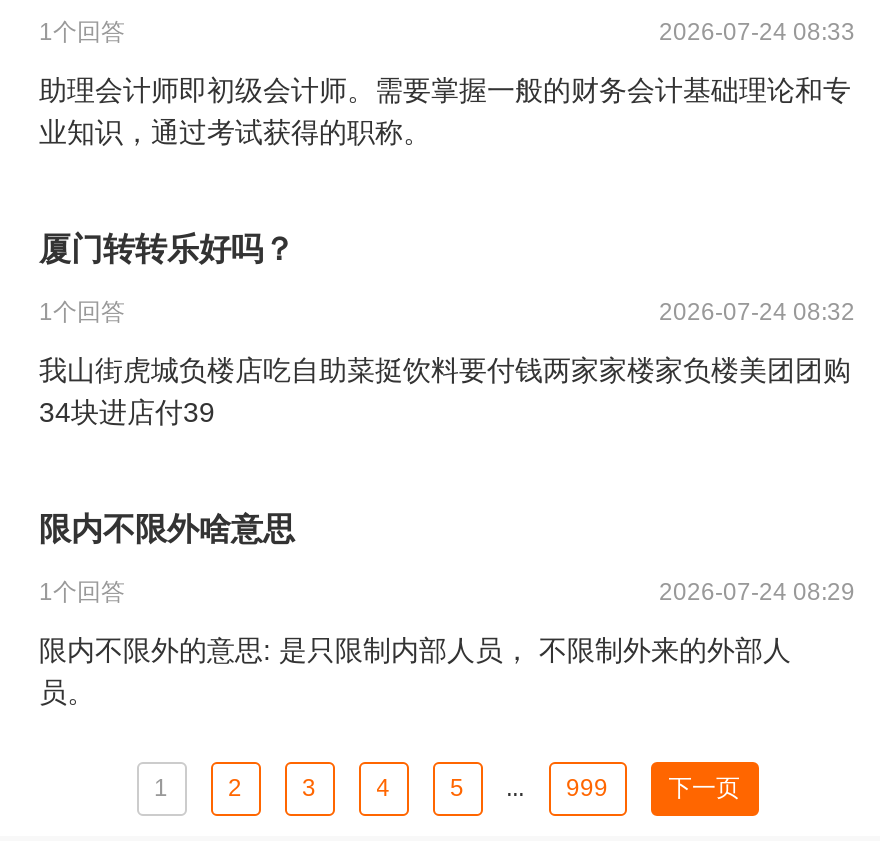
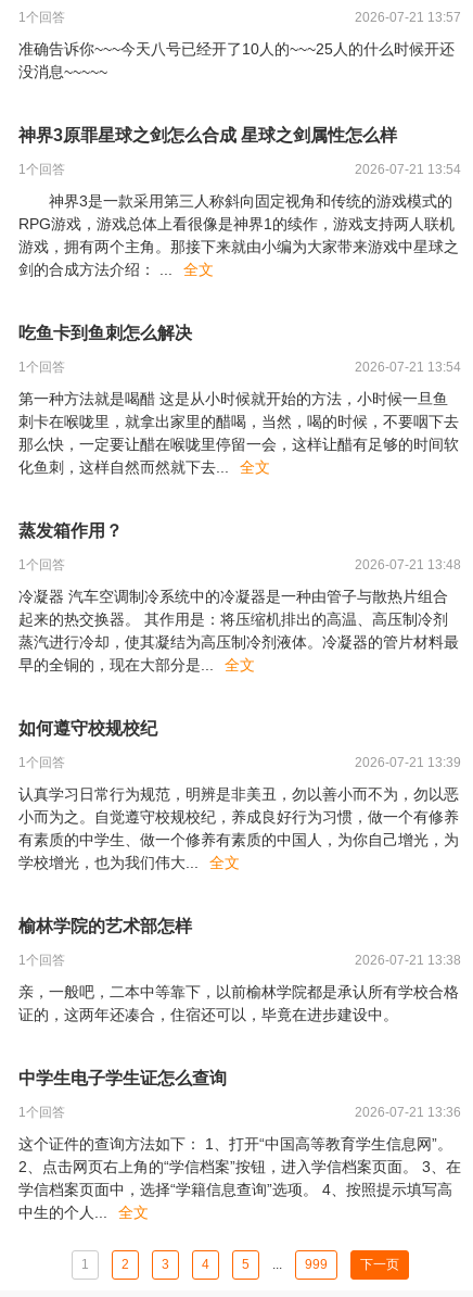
- 2026-07-24 08:33
+ 2026-07-21 13:57

- 助理会计师即初级会计师。需要掌握一般的财务会计基础理论和专
- 业知识，通过考试获得的职称。
+ 准确告诉你~~~今天八号已经开了10人的~~~25人的什么时候开还
+ 没消息~~~~~

- 厦门转转乐好吗？
+ 神界3原罪星球之剑怎么合成 星球之剑属性怎么样

- 2026-07-24 08:32
+ 2026-07-21 13:54

- 我山街虎城负楼店吃自助菜挺饮料要付钱两家家楼家负楼美团团购
- 34块进店付39
+ 神界3是一款采用第三人称斜向固定视角和传统的游戏模式的
+ RPG游戏，游戏总体上看很像是神界1的续作，游戏支持两人联机
+ 游戏，拥有两个主角。那接下来就由小编为大家带来游戏中星球之
+ 剑的合成方法介绍：...
+ 全文

- 限内不限外啥意思
+ 吃鱼卡到鱼刺怎么解决

- 2026-07-24 08:29
- 限内不限外的意思: 是只限制内部人员， 不限制外来的外部人
- 员。
+ 2026-07-21 13:54
+ 第一种方法就是喝醋 这是从小时候就开始的方法，小时候一旦鱼
+ 刺卡在喉咙里，就拿出家里的醋喝，当然，喝的时候，不要咽下去
+ 那么快，一定要让醋在喉咙里停留一会，这样让醋有足够的时间软
+ 化鱼刺，这样自然而然就下去...
+ 全文
+ 蒸发箱作用？
+ 1个回答
+ 2026-07-21 13:48
+ 冷凝器 汽车空调制冷系统中的冷凝器是一种由管子与散热片组合
+ 起来的热交换器。 其作用是：将压缩机排出的高温、高压制冷剂
+ 蒸汽进行冷却，使其凝结为高压制冷剂液体。冷凝器的管片材料最
+ 早的全铜的，现在大部分是...
+ 全文
+ 如何遵守校规校纪
+ 1个回答
+ 2026-07-21 13:39
+ 认真学习日常行为规范，明辨是非美丑，勿以善小而不为，勿以恶
+ 小而为之。自觉遵守校规校纪，养成良好行为习惯，做一个有修养
+ 有素质的中学生、做一个修养有素质的中国人，为你自己增光，为
+ 学校增光，也为我们伟大...
+ 全文
+ 榆林学院的艺术部怎样
+ 1个回答
+ 2026-07-21 13:38
+ 亲，一般吧，二本中等靠下，以前榆林学院都是承认所有学校合格
+ 证的，这两年还凑合，住宿还可以，毕竟在进步建设中。
+ 中学生电子学生证怎么查询
+ 1个回答
+ 2026-07-21 13:36
+ 这个证件的查询方法如下： 1、打开“中国高等教育学生信息网”。
+ 2、点击网页右上角的“学信档案”按钮，进入学信档案页面。 3、在
+ 学信档案页面中，选择“学籍信息查询”选项。 4、按照提示填写高
+ 中生的个人...
+ 全文
